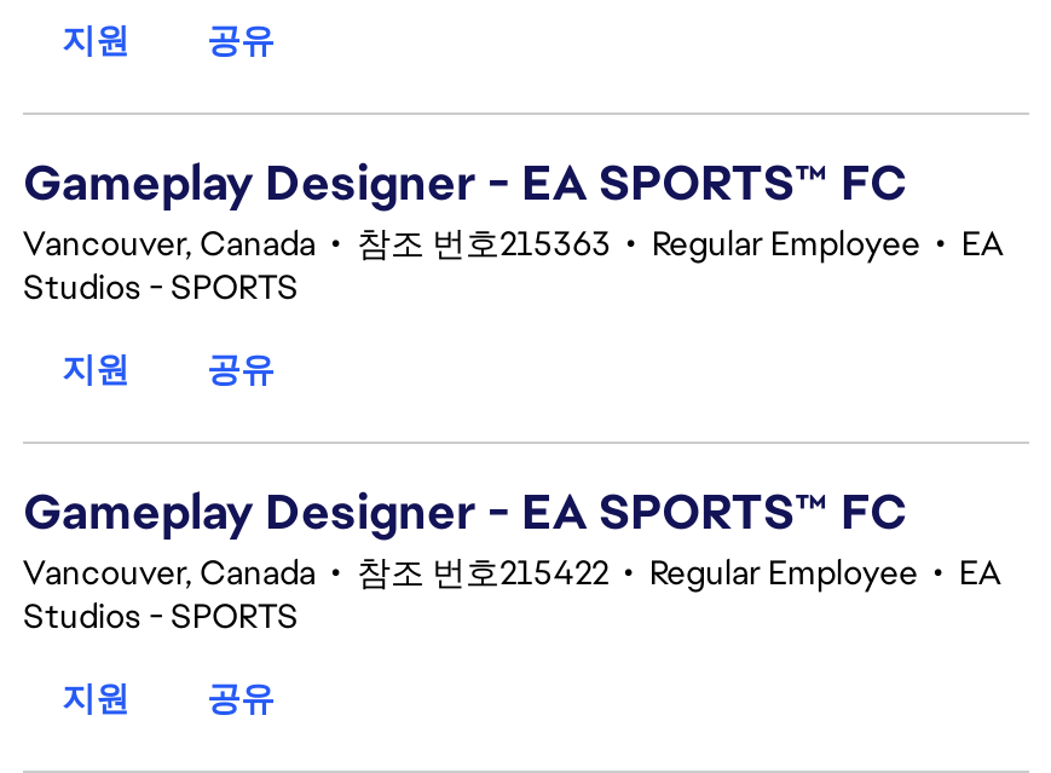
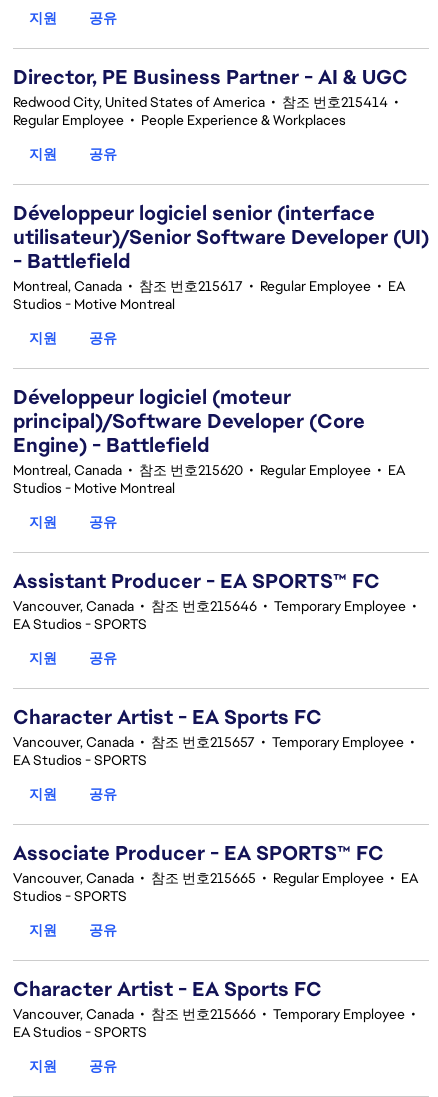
- Gameplay Designer - EA SPORTS™ FC
- Vancouver, Canada • 참조 번호215363 • Regular Employee • EA
+ Director, PE Business Partner - AI & UGC
+ Redwood City, United States of America • 참조 번호215414 •
+ Regular Employee • People Experience & Workplaces
+ 지원
+ 공유
+ Développeur logiciel senior (interface
+ utilisateur)/Senior Software Developer (UI)
+ - Battlefield
+ Montreal, Canada • 참조 번호215617 • Regular Employee • EA
+ Studios - Motive Montreal
+ 지원
+ 공유
+ Développeur logiciel (moteur
+ principal)/Software Developer (Core
+ Engine) - Battlefield
+ Montreal, Canada • 참조 번호215620 • Regular Employee • EA
+ Studios - Motive Montreal
+ 지원
+ 공유
+ Assistant Producer - EA SPORTS™ FC
+ Vancouver, Canada • 참조 번호215646 • Temporary Employee •
+ EA Studios - SPORTS
+ 지원
+ 공유
+ Character Artist - EA Sports FC
+ Vancouver, Canada • 참조 번호215657 • Temporary Employee •
+ EA Studios - SPORTS
+ 지원
+ 공유
+ Associate Producer - EA SPORTS™ FC
+ Vancouver, Canada • 참조 번호215665 • Regular Employee • EA

- Gameplay Designer - EA SPORTS™ FC
- Vancouver, Canada • 참조 번호215422 • Regular Employee • EA
- Studios - SPORTS
+ Character Artist - EA Sports FC
+ Vancouver, Canada • 참조 번호215666 • Temporary Employee •
+ EA Studios - SPORTS
